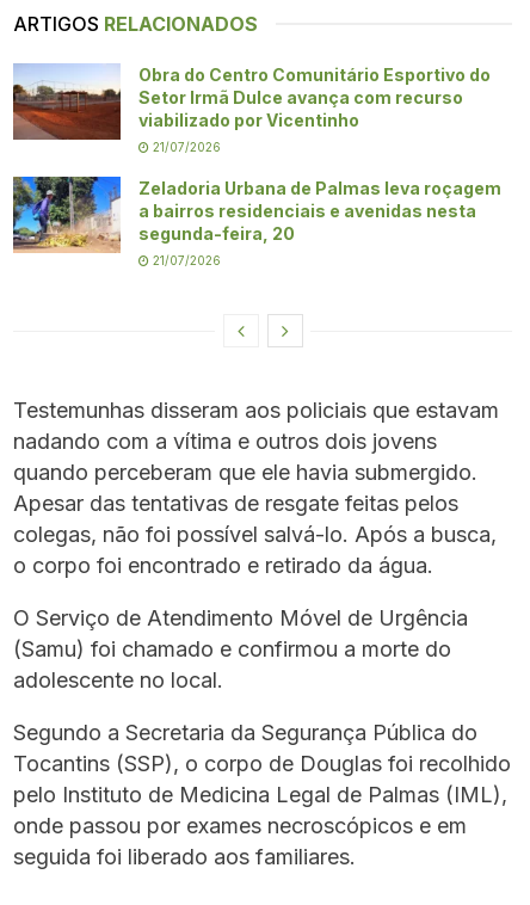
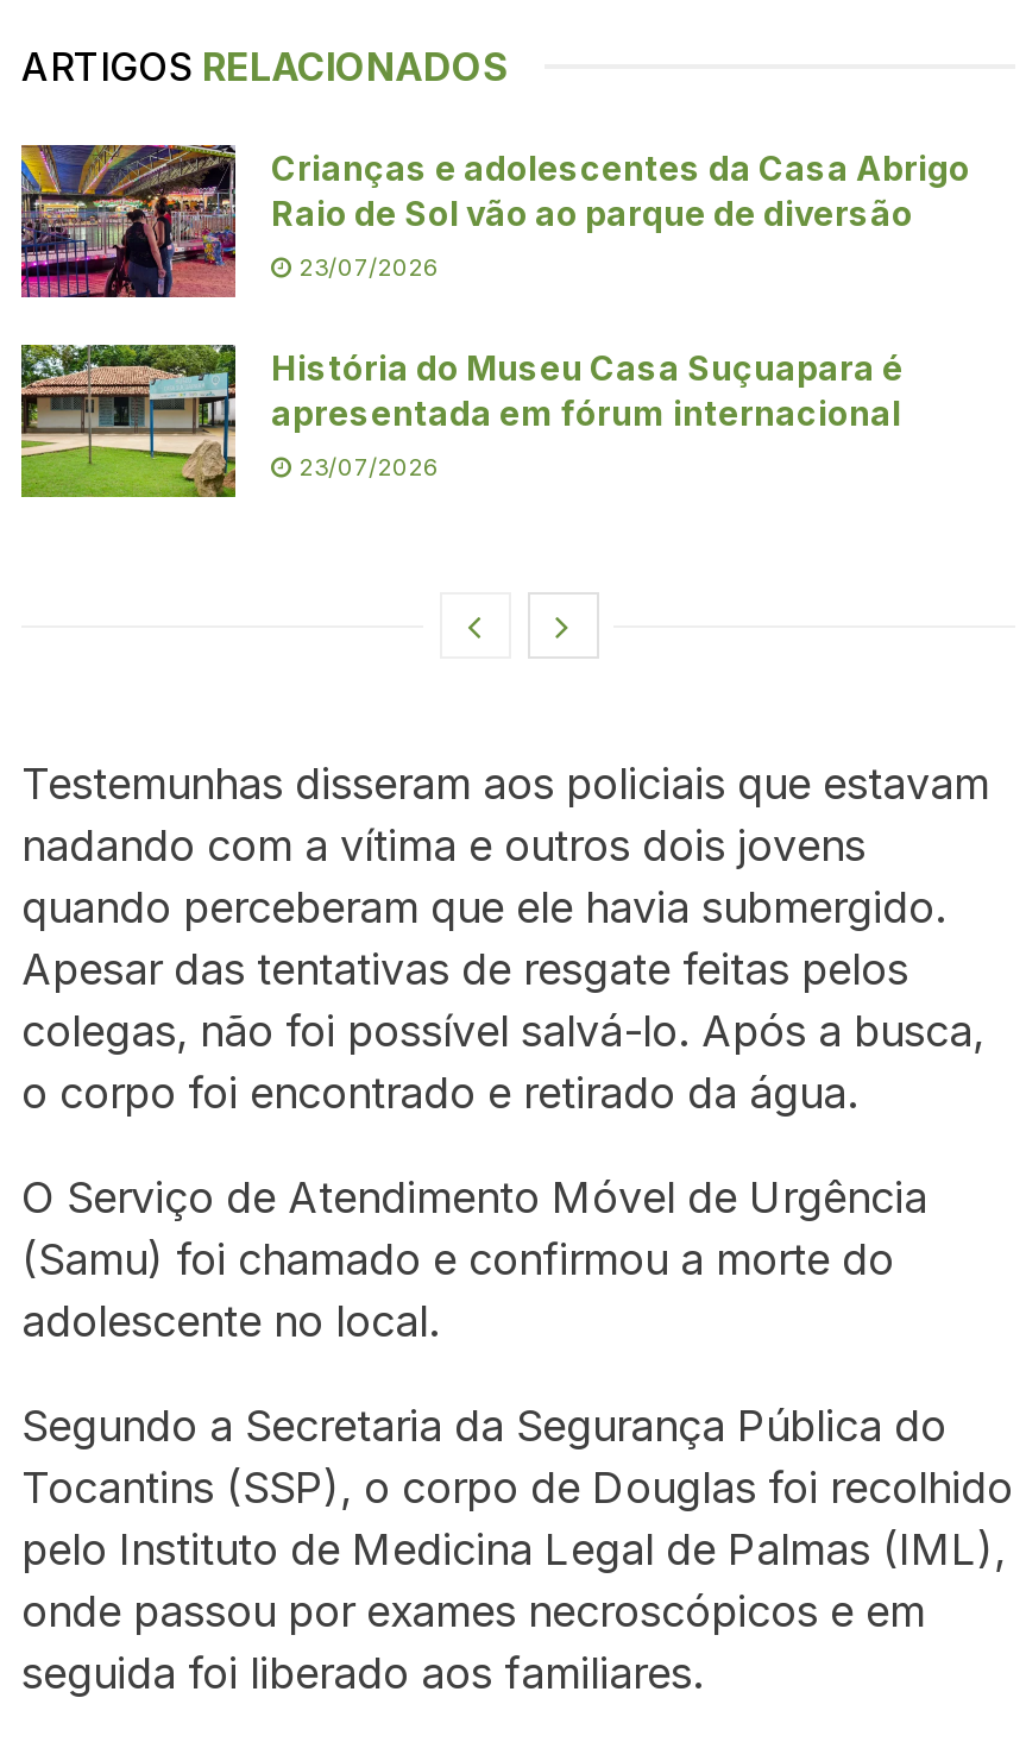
- [image]
- Obra do Centro Comunitário Esportivo do
- Setor Irmã Dulce avança com recurso
- viabilizado por Vicentinho
+ [image]
+ Crianças e adolescentes da Casa Abrigo
+ Raio de Sol vão ao parque de diversão

- 21/07/2026
+ 23/07/2026

- [image]
- Zeladoria Urbana de Palmas leva roçagem
- a bairros residenciais e avenidas nesta
- segunda-feira, 20
+ [image]
+ História do Museu Casa Suçuapara é
+ apresentada em fórum internacional

- 21/07/2026
+ 23/07/2026
